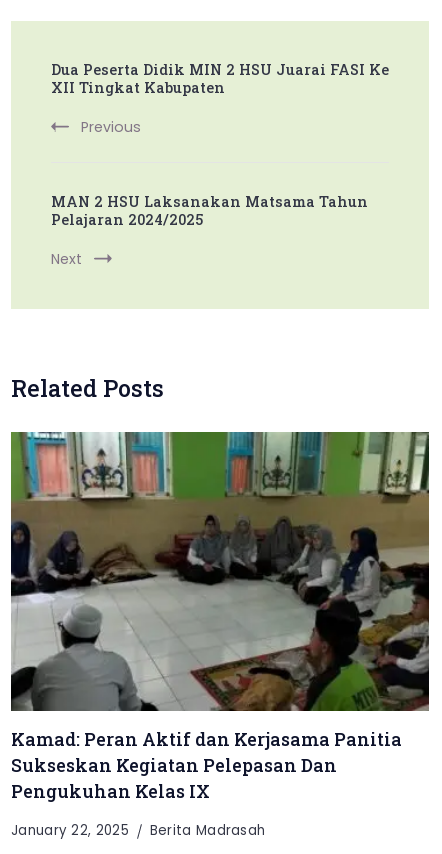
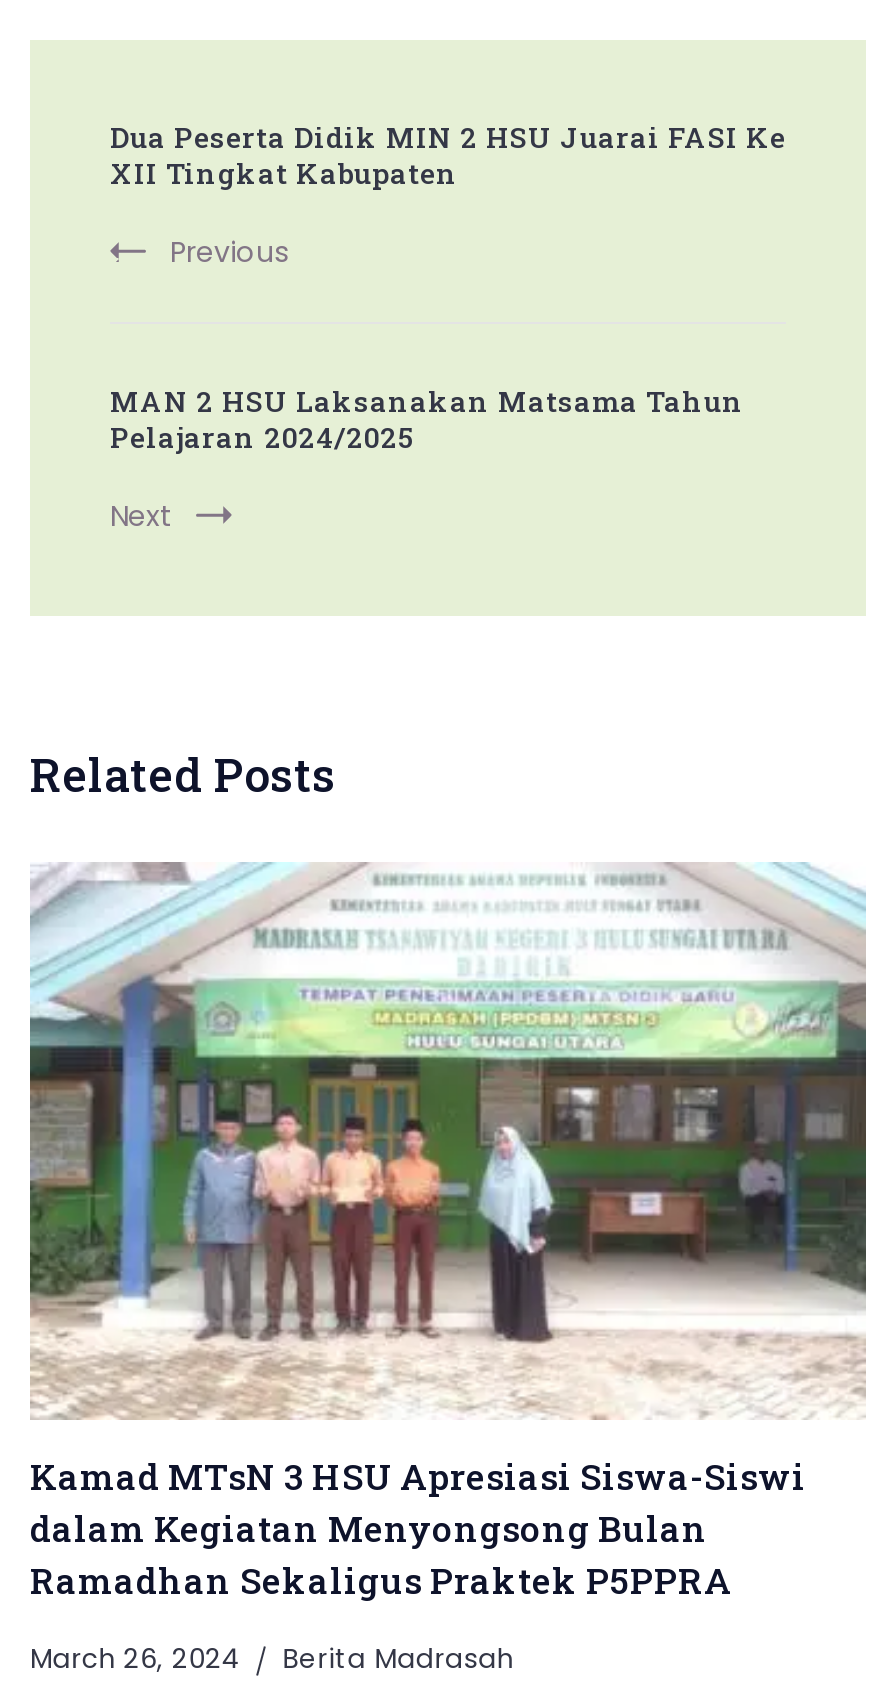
- [image]
- Kamad: Peran Aktif dan Kerjasama Panitia
- Sukseskan Kegiatan Pelepasan Dan
- Pengukuhan Kelas IX
+ [image]
+ Kamad MTsN 3 HSU Apresiasi Siswa-Siswi
+ dalam Kegiatan Menyongsong Bulan
+ Ramadhan Sekaligus Praktek P5PPRA

- January 22, 2025 Berita Madrasah
+ March 26, 2024 Berita Madrasah
